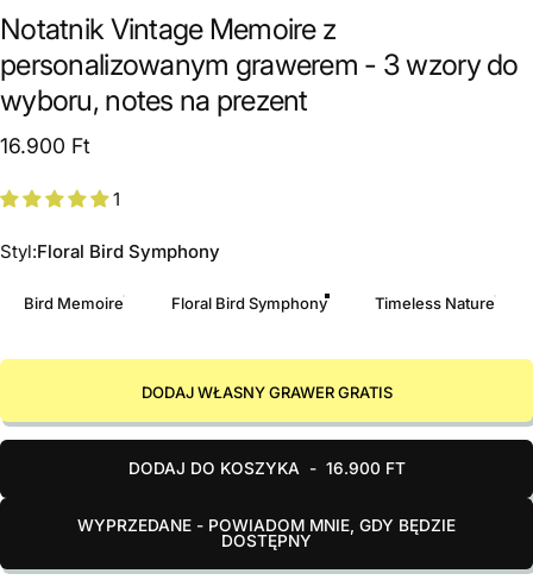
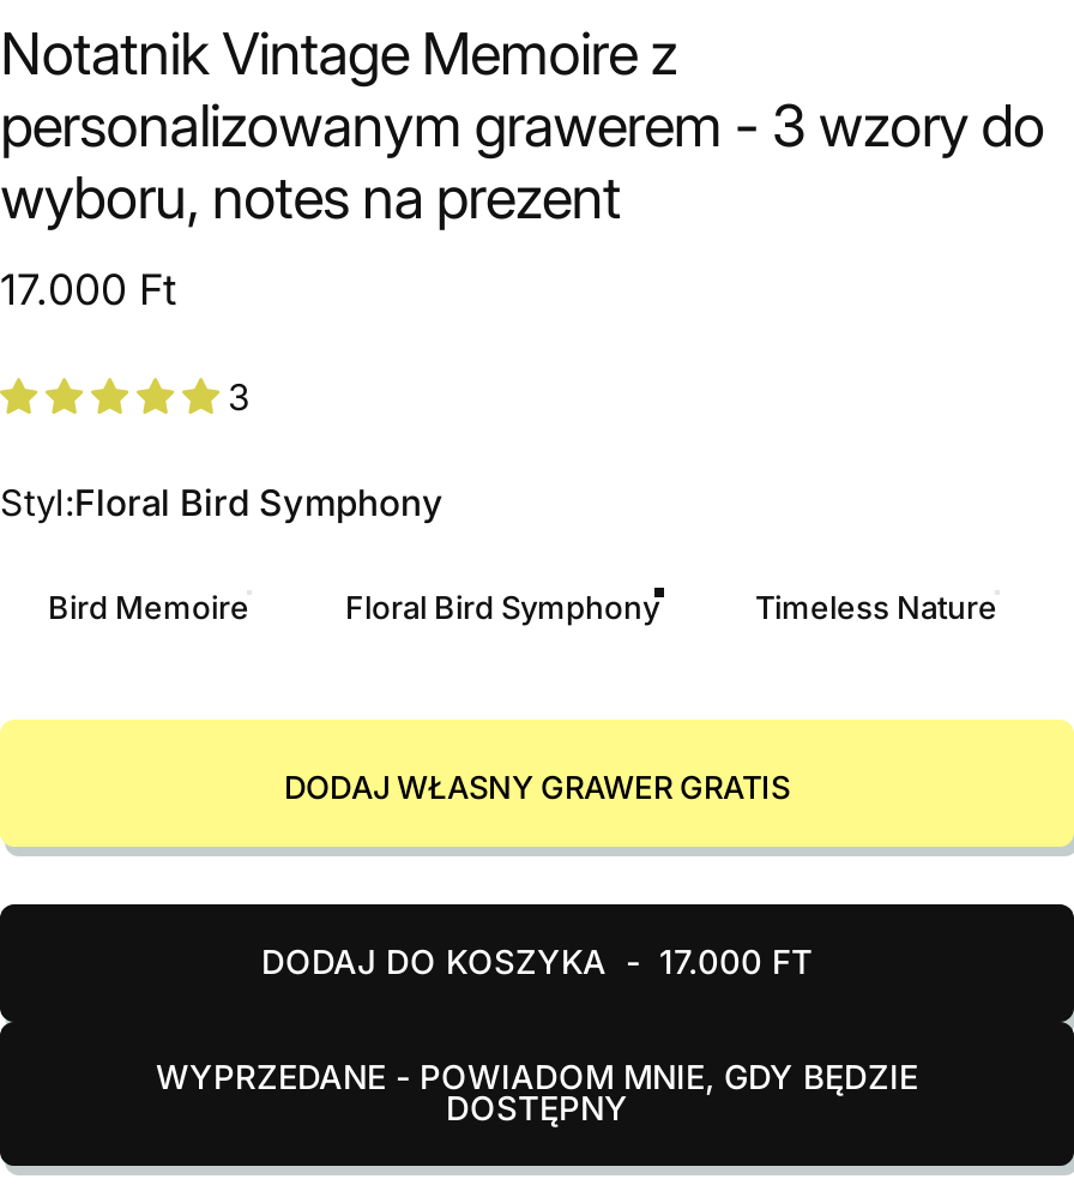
- 16.900 Ft
+ 17.000 Ft

- 1
+ 3

- DODAJ DO KOSZYKA - 16.900 FT
+ DODAJ DO KOSZYKA - 17.000 FT
